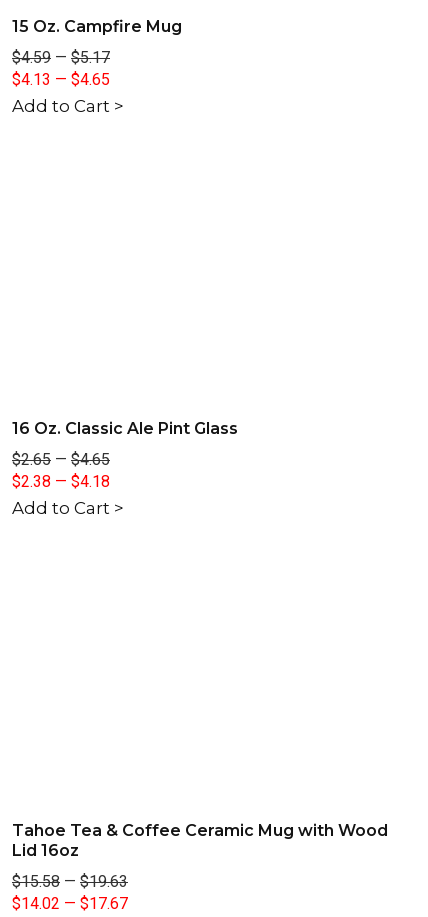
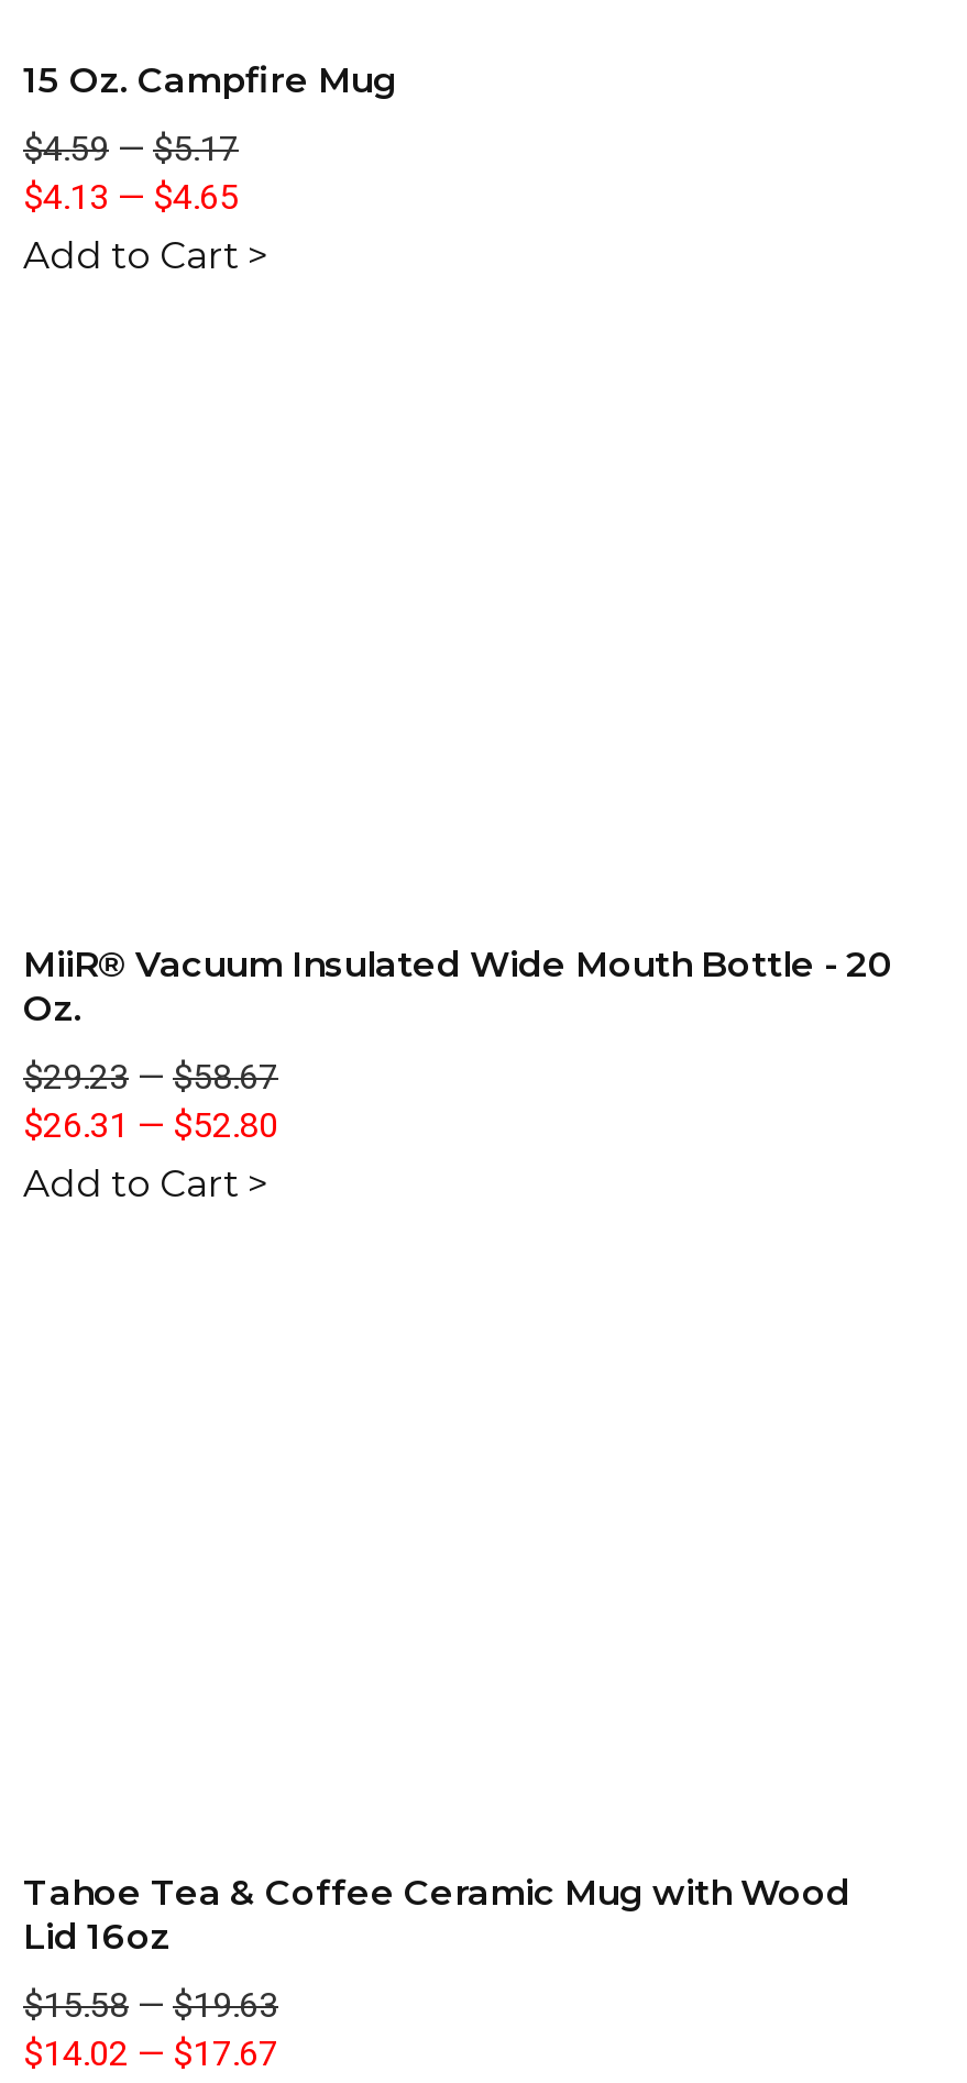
- 16 Oz. Classic Ale Pint Glass
+ MiiR® Vacuum Insulated Wide Mouth Bottle - 20
+ Oz.

- $2.65 — $4.65
- $2.38 — $4.18
+ $29.23 — $58.67
+ $26.31 — $52.80
